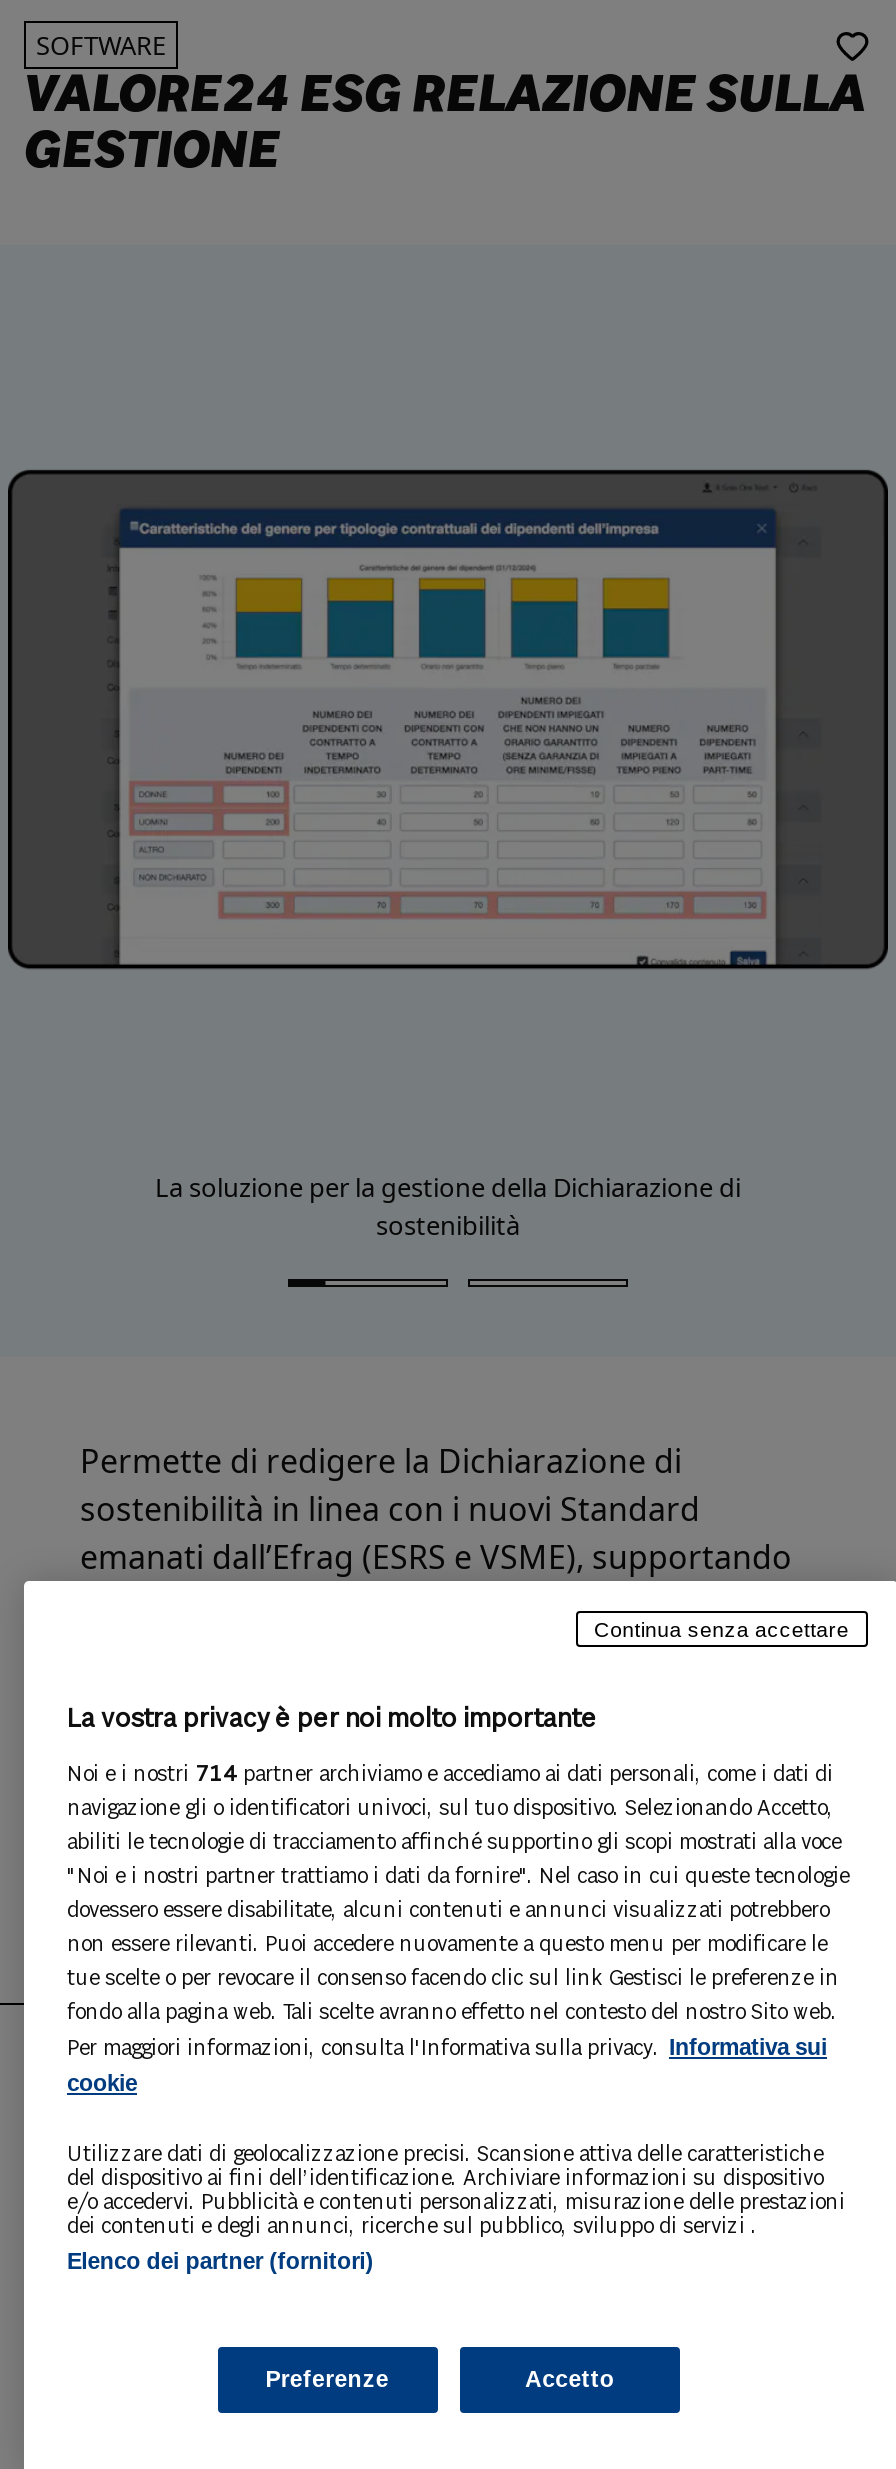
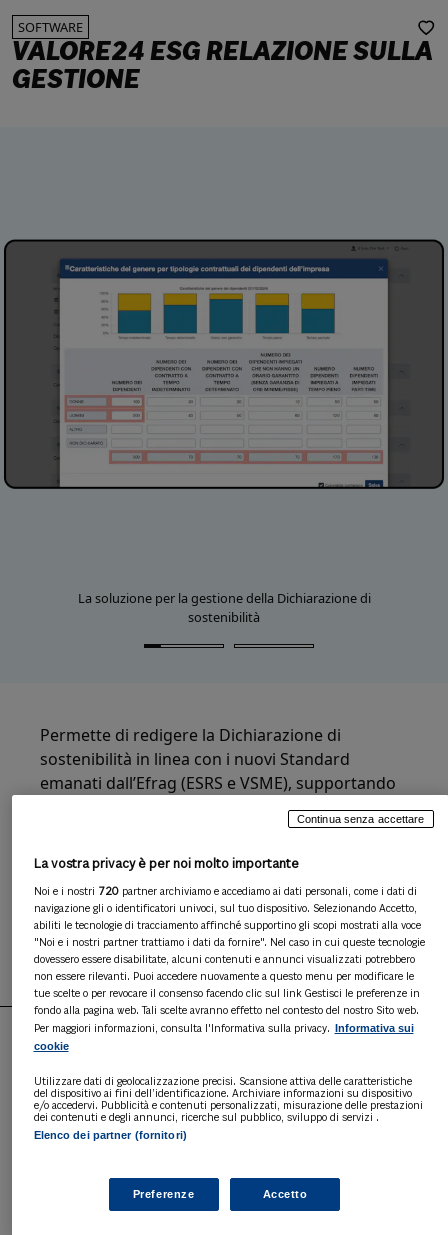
- Noi e i nostri 714 partner archiviamo e accediamo ai dati personali, come i dati di
+ Noi e i nostri 720 partner archiviamo e accediamo ai dati personali, come i dati di
